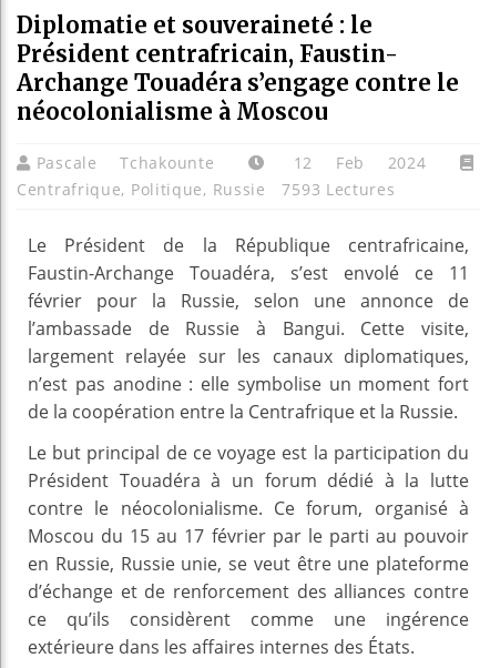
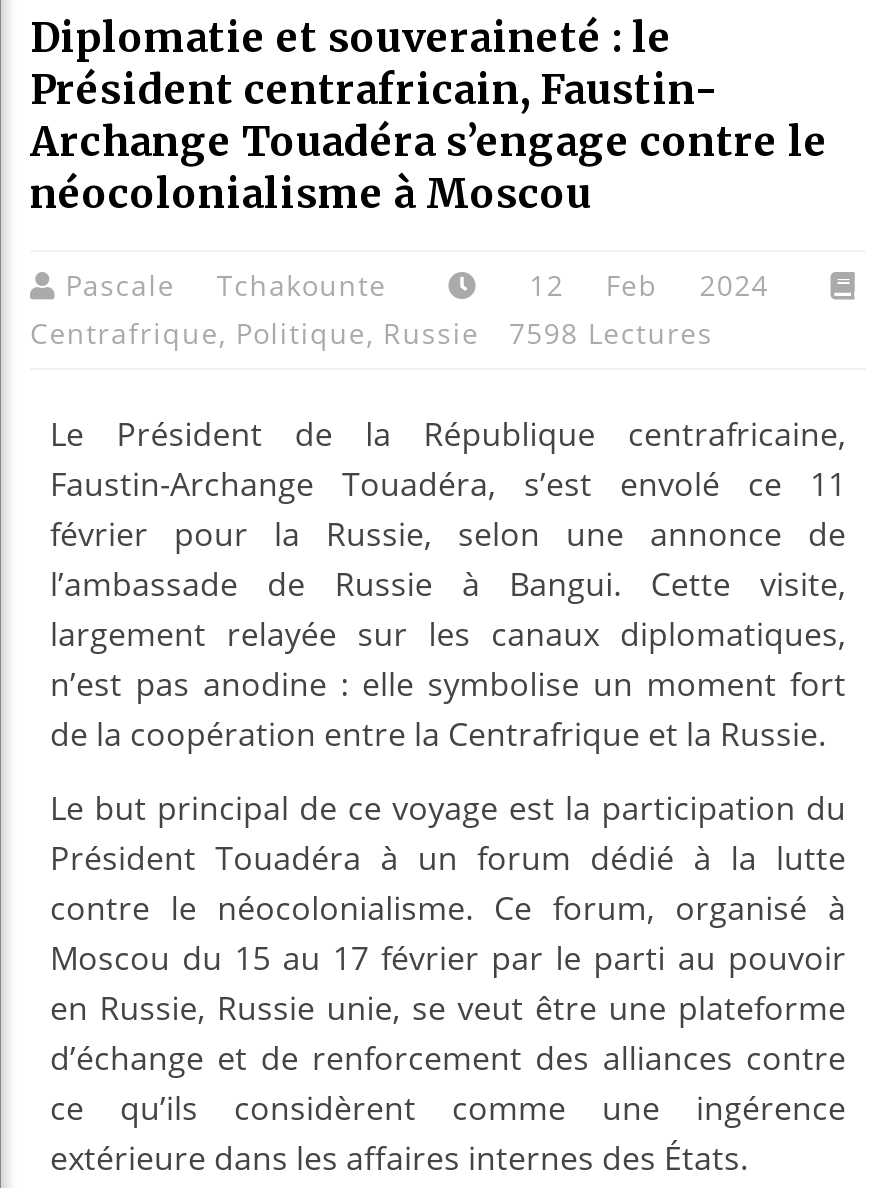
- Centrafrique, Politique, Russie 7593 Lectures
+ Centrafrique, Politique, Russie 7598 Lectures
